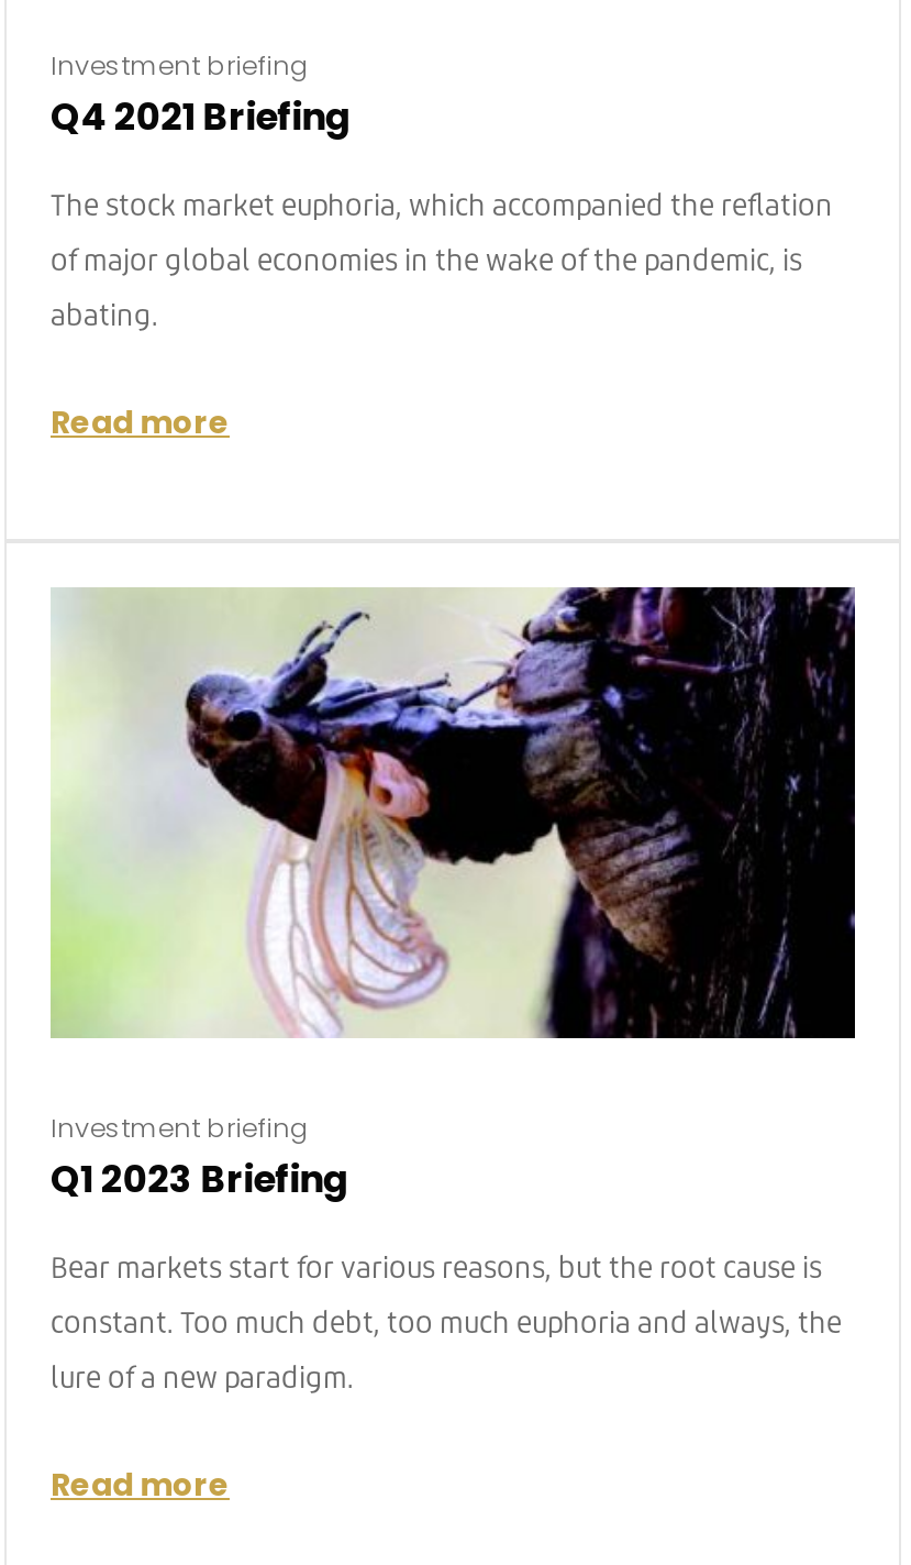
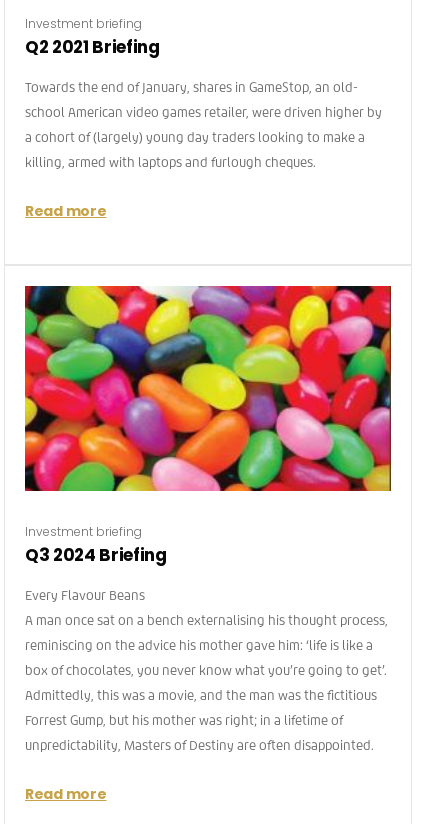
- Q4 2021 Briefing
- The stock market euphoria, which accompanied the reflation
- of major global economies in the wake of the pandemic, is
- abating.
+ Q2 2021 Briefing
+ Towards the end of January, shares in GameStop, an old-
+ school American video games retailer, were driven higher by
+ a cohort of (largely) young day traders looking to make a
+ killing, armed with laptops and furlough cheques.

- [image]
+ [image]

- Q1 2023 Briefing
- Bear markets start for various reasons, but the root cause is
- constant. Too much debt, too much euphoria and always, the
- lure of a new paradigm.
+ Q3 2024 Briefing
+ Every Flavour Beans
+ A man once sat on a bench externalising his thought process,
+ reminiscing on the advice his mother gave him: ‘life is like a
+ box of chocolates, you never know what you’re going to get’.
+ Admittedly, this was a movie, and the man was the fictitious
+ Forrest Gump, but his mother was right; in a lifetime of
+ unpredictability, Masters of Destiny are often disappointed.
